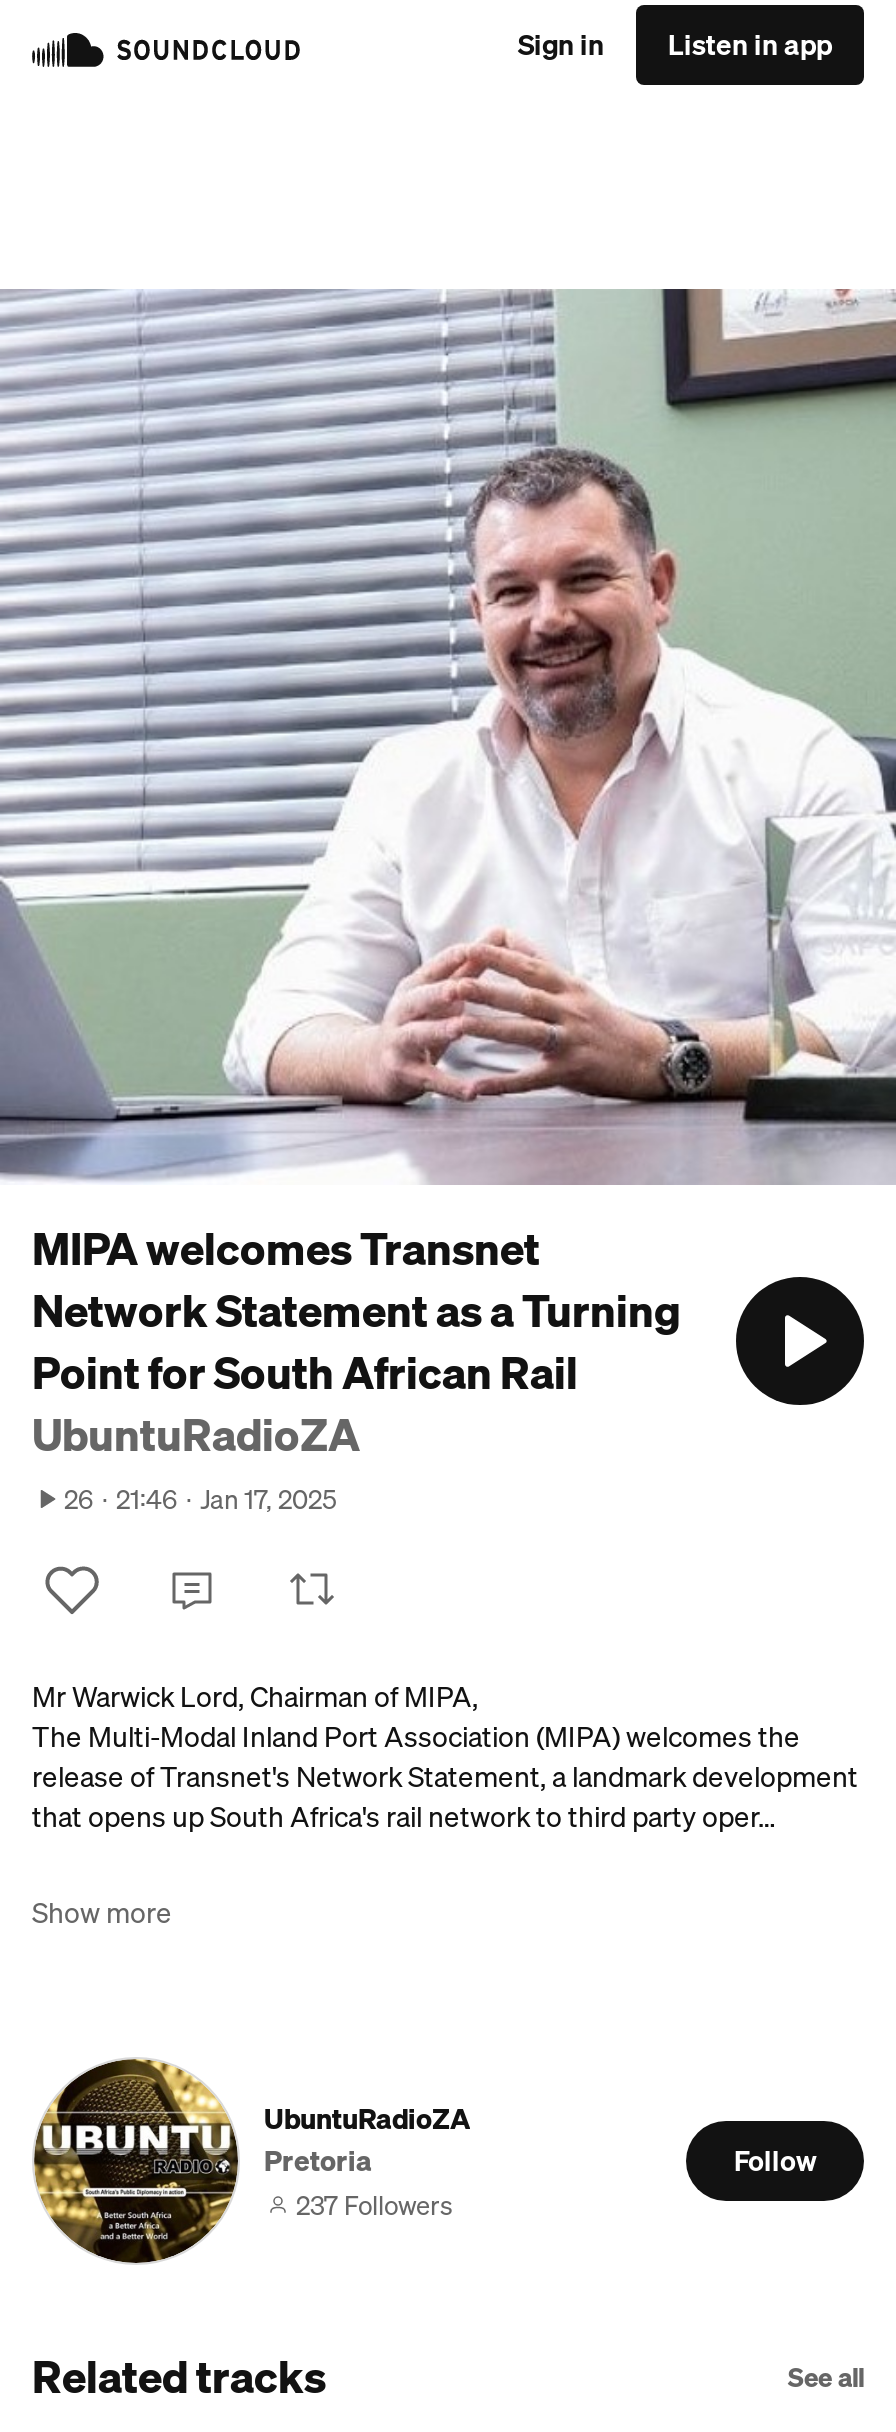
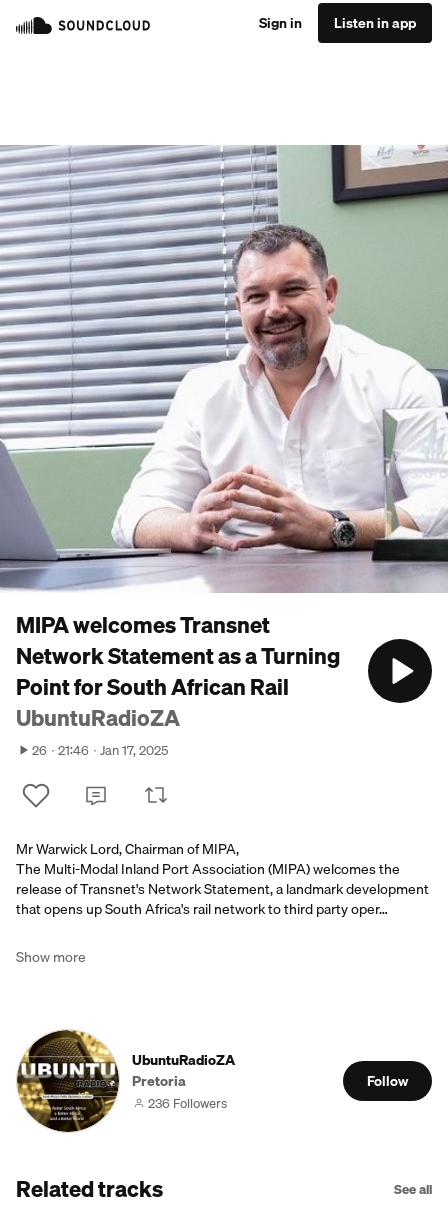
- 237 Followers
+ 236 Followers
